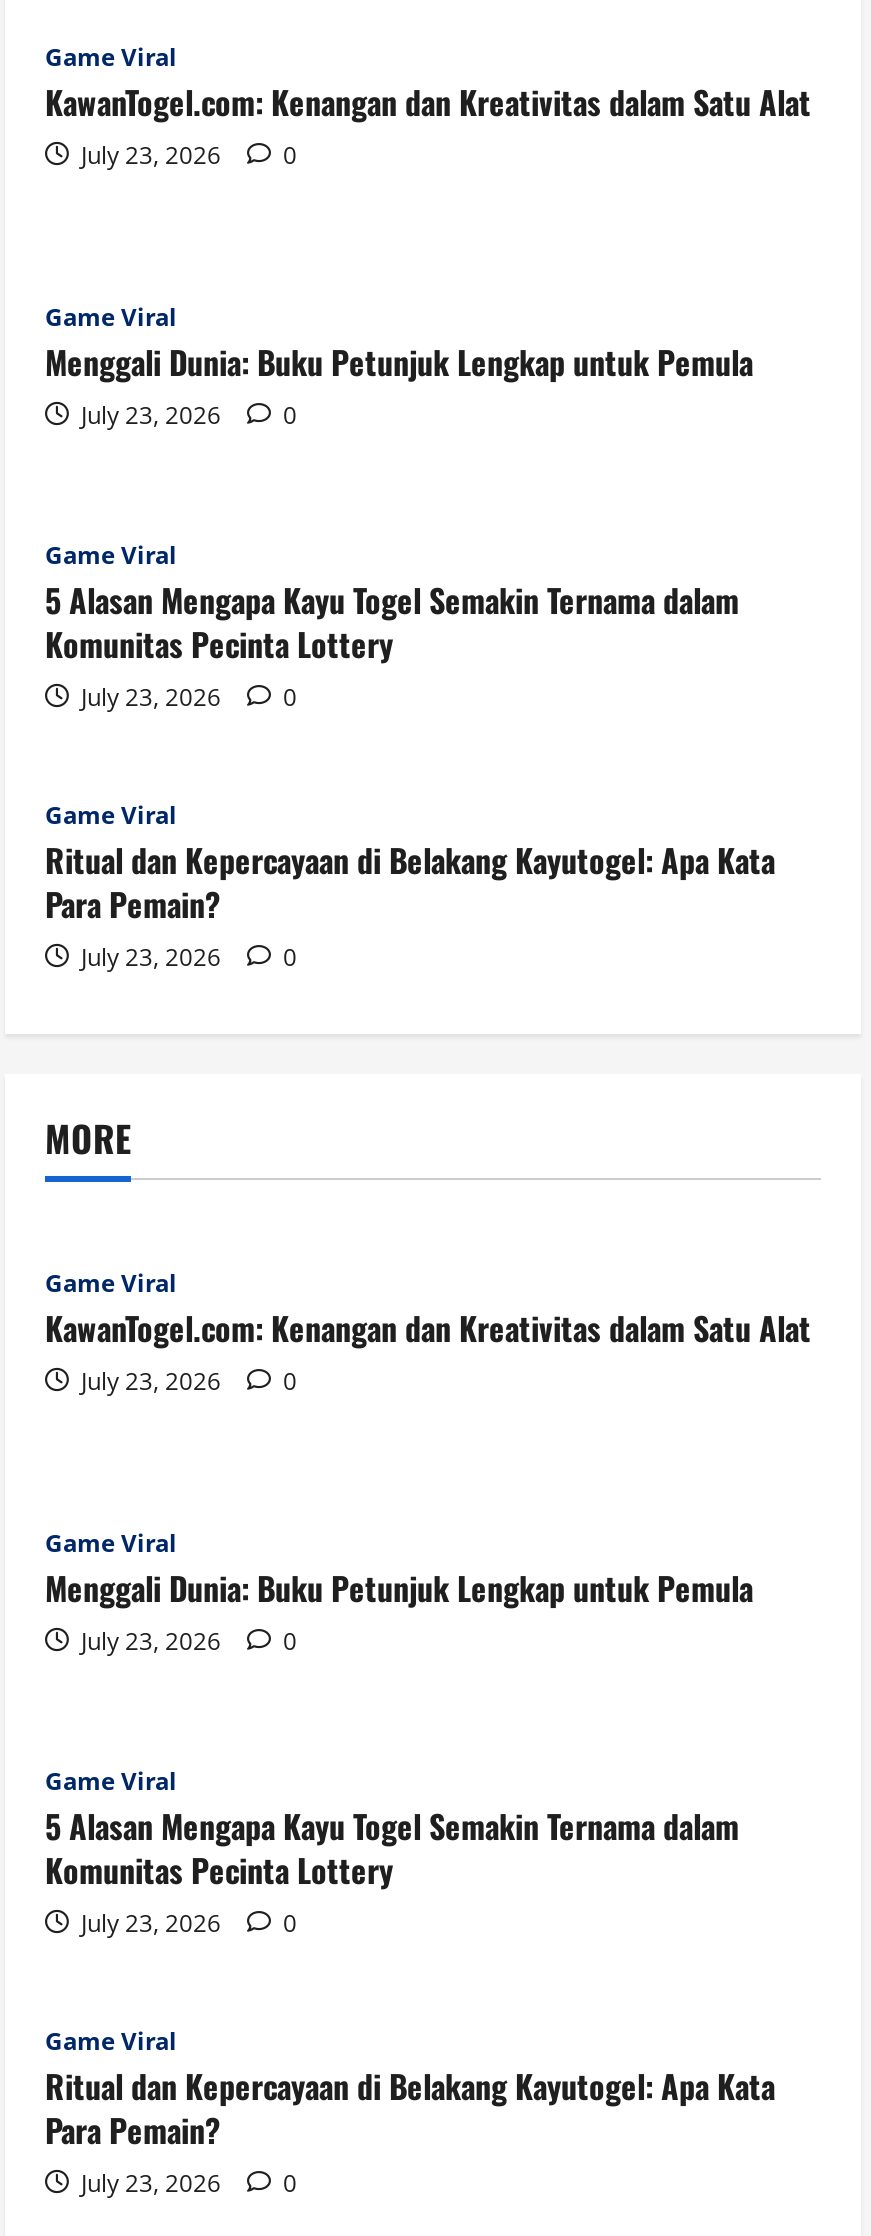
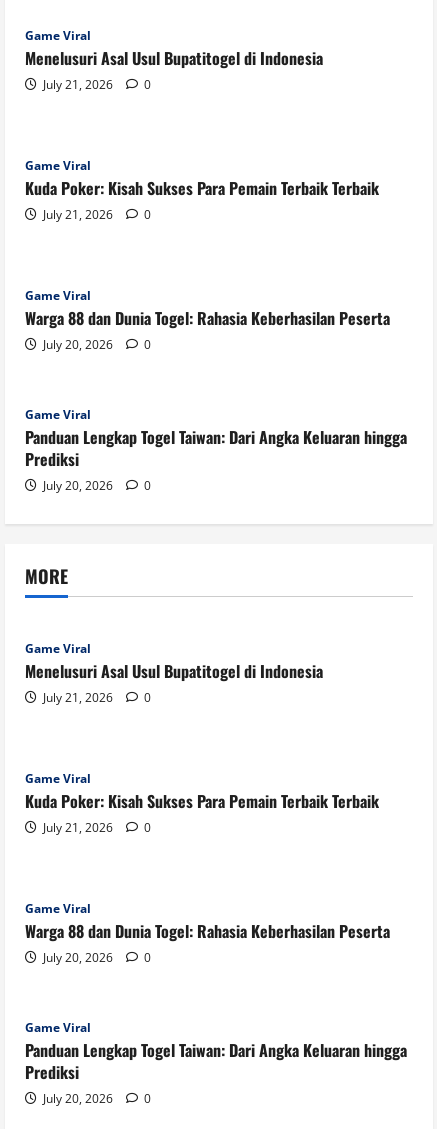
- KawanTogel.com: Kenangan dan Kreativitas dalam Satu Alat
- July 23, 2026
+ Menelusuri Asal Usul Bupatitogel di Indonesia
+ July 21, 2026

- Menggali Dunia: Buku Petunjuk Lengkap untuk Pemula
- July 23, 2026
+ Kuda Poker: Kisah Sukses Para Pemain Terbaik Terbaik
+ July 21, 2026

- 5 Alasan Mengapa Kayu Togel Semakin Ternama dalam
- Komunitas Pecinta Lottery
- July 23, 2026
+ Warga 88 dan Dunia Togel: Rahasia Keberhasilan Peserta
+ July 20, 2026

- Ritual dan Kepercayaan di Belakang Kayutogel: Apa Kata
- Para Pemain?
- July 23, 2026
+ Panduan Lengkap Togel Taiwan: Dari Angka Keluaran hingga
+ Prediksi
+ July 20, 2026

- KawanTogel.com: Kenangan dan Kreativitas dalam Satu Alat
- July 23, 2026
+ Menelusuri Asal Usul Bupatitogel di Indonesia
+ July 21, 2026

- Menggali Dunia: Buku Petunjuk Lengkap untuk Pemula
- July 23, 2026
+ Kuda Poker: Kisah Sukses Para Pemain Terbaik Terbaik
+ July 21, 2026

- 5 Alasan Mengapa Kayu Togel Semakin Ternama dalam
- Komunitas Pecinta Lottery
- July 23, 2026
+ Warga 88 dan Dunia Togel: Rahasia Keberhasilan Peserta
+ July 20, 2026

- Ritual dan Kepercayaan di Belakang Kayutogel: Apa Kata
- Para Pemain?
- July 23, 2026
+ Panduan Lengkap Togel Taiwan: Dari Angka Keluaran hingga
+ Prediksi
+ July 20, 2026
